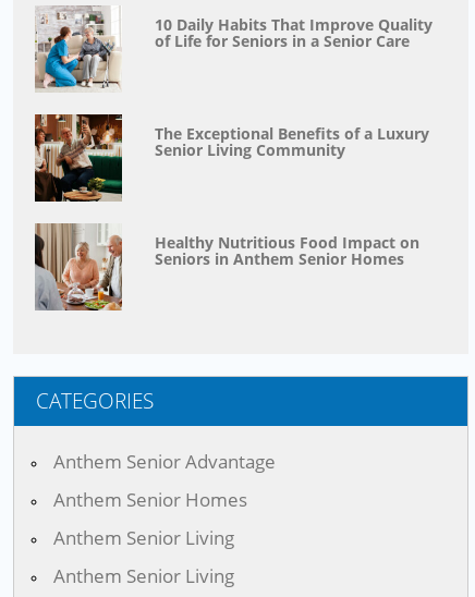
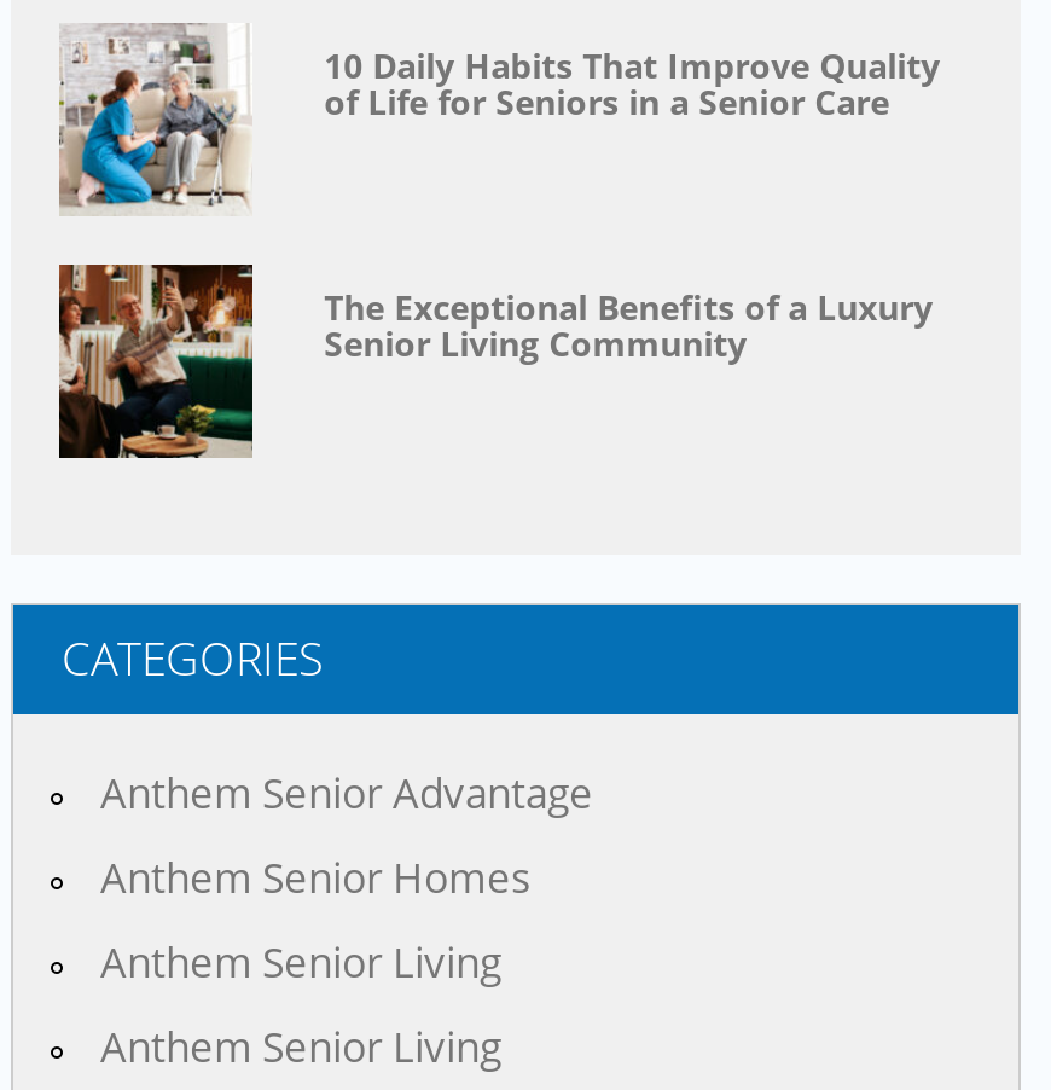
- [image]
- Healthy Nutritious Food Impact on
- Seniors in Anthem Senior Homes
